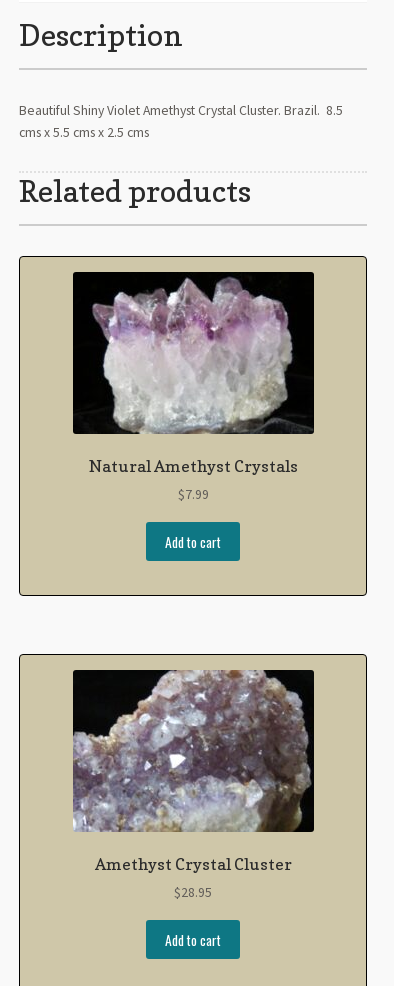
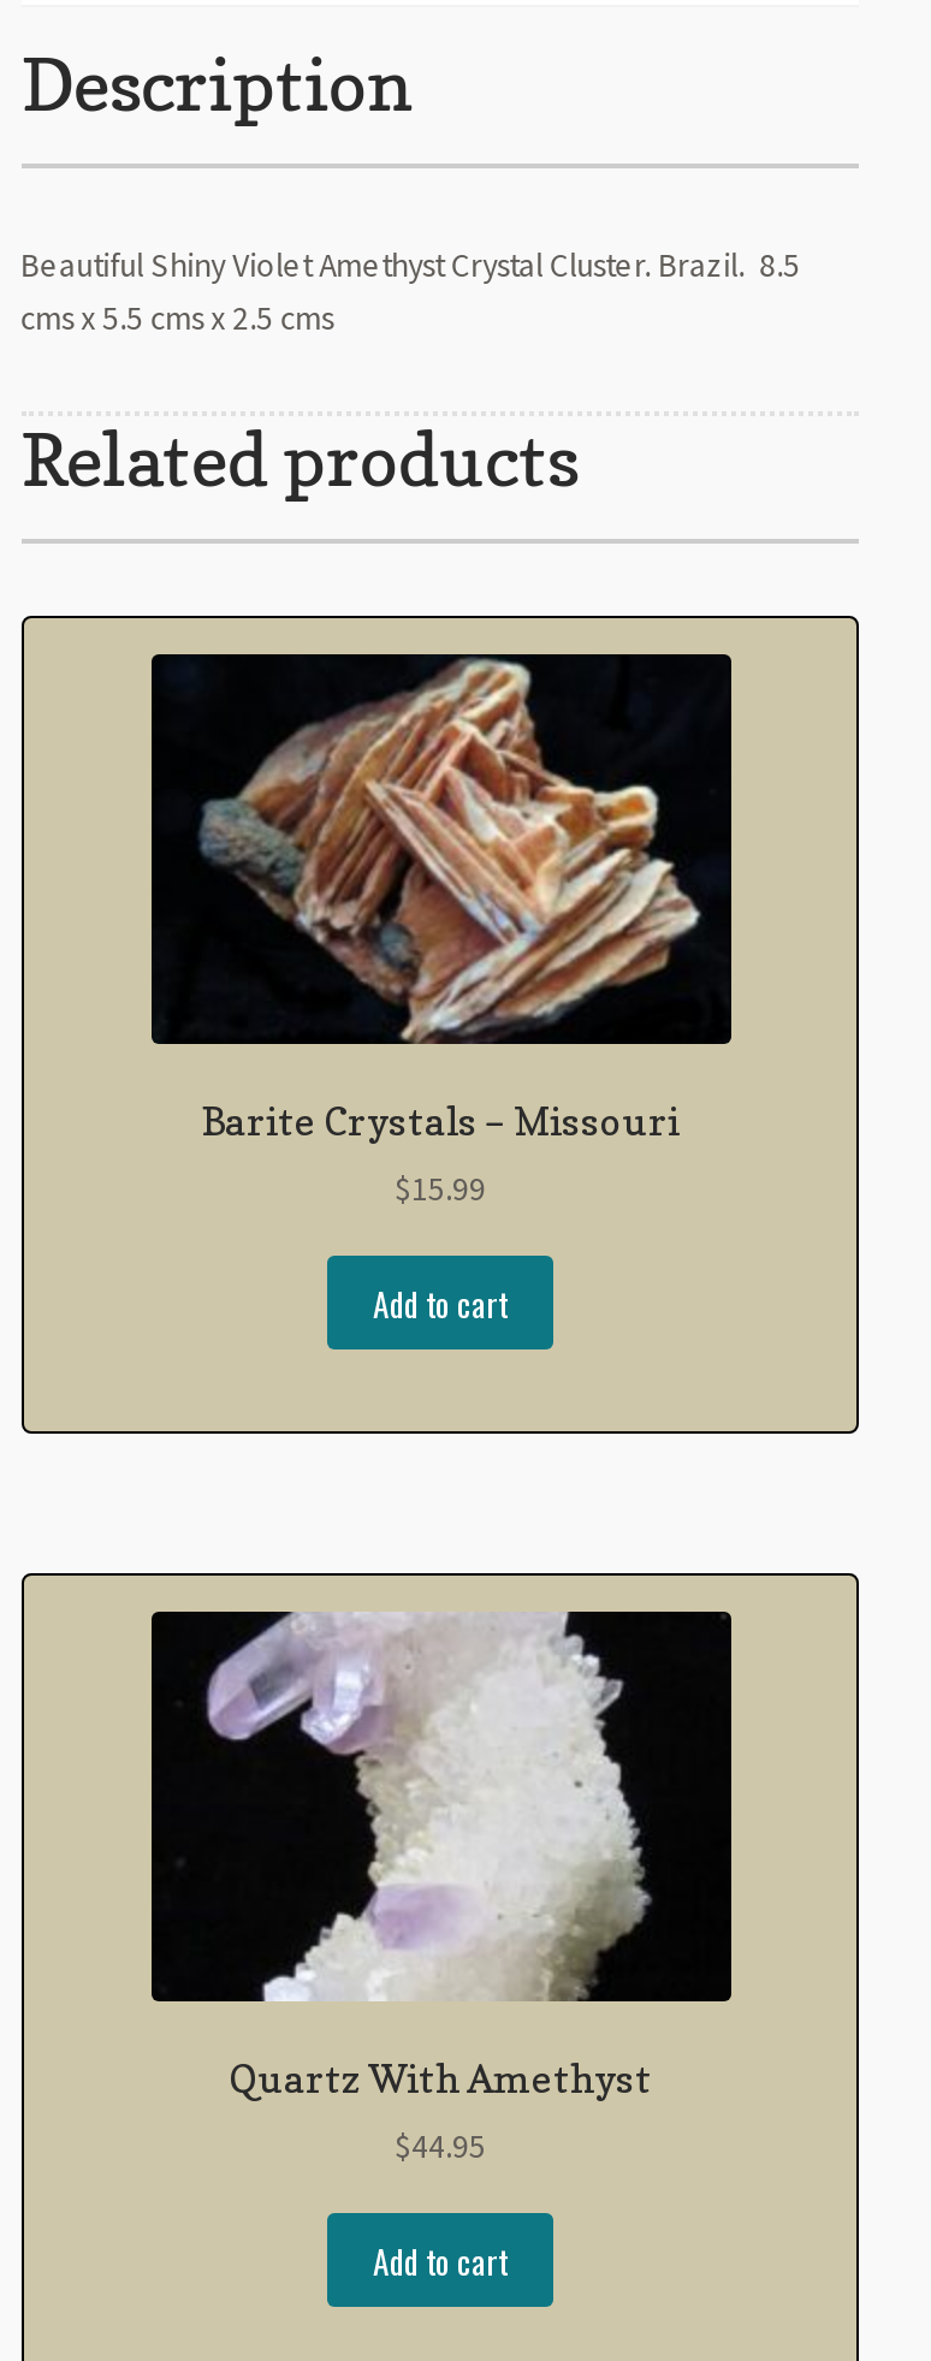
- [image]
- Natural Amethyst Crystals
+ [image]
+ Barite Crystals – Missouri

- $7.99
+ $15.99

- [image]
- Amethyst Crystal Cluster
+ [image]
+ Quartz With Amethyst

- $28.95
+ $44.95
